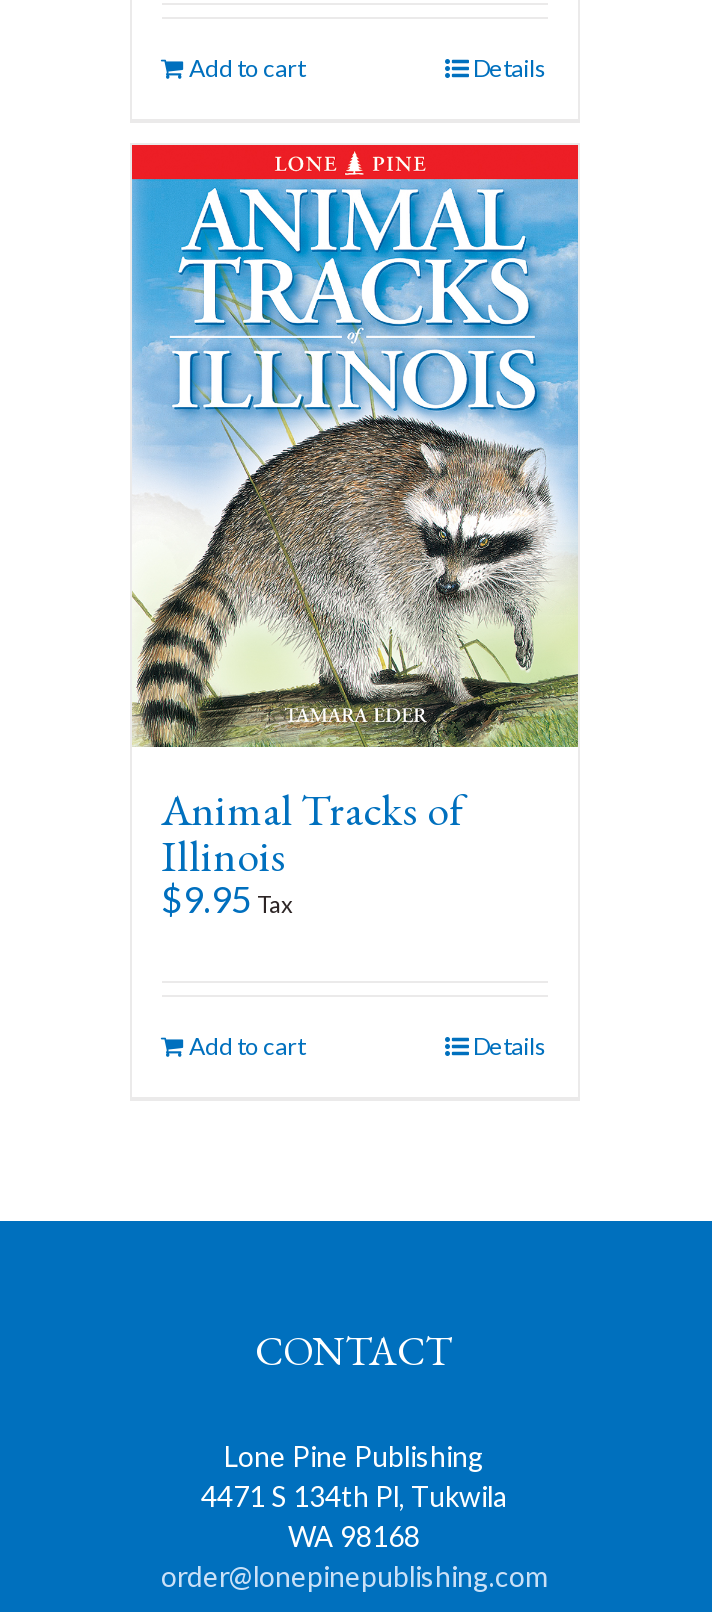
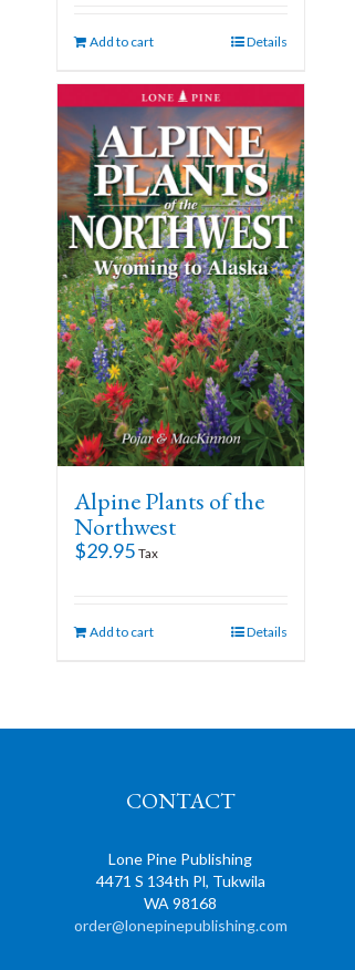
- [image]
- Animal Tracks of
- Illinois
- $9.95 Tax
+ [image]
+ Alpine Plants of the
+ Northwest
+ $29.95 Tax
